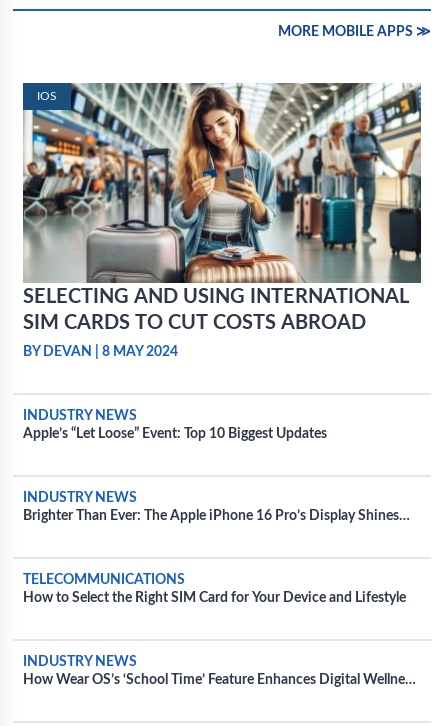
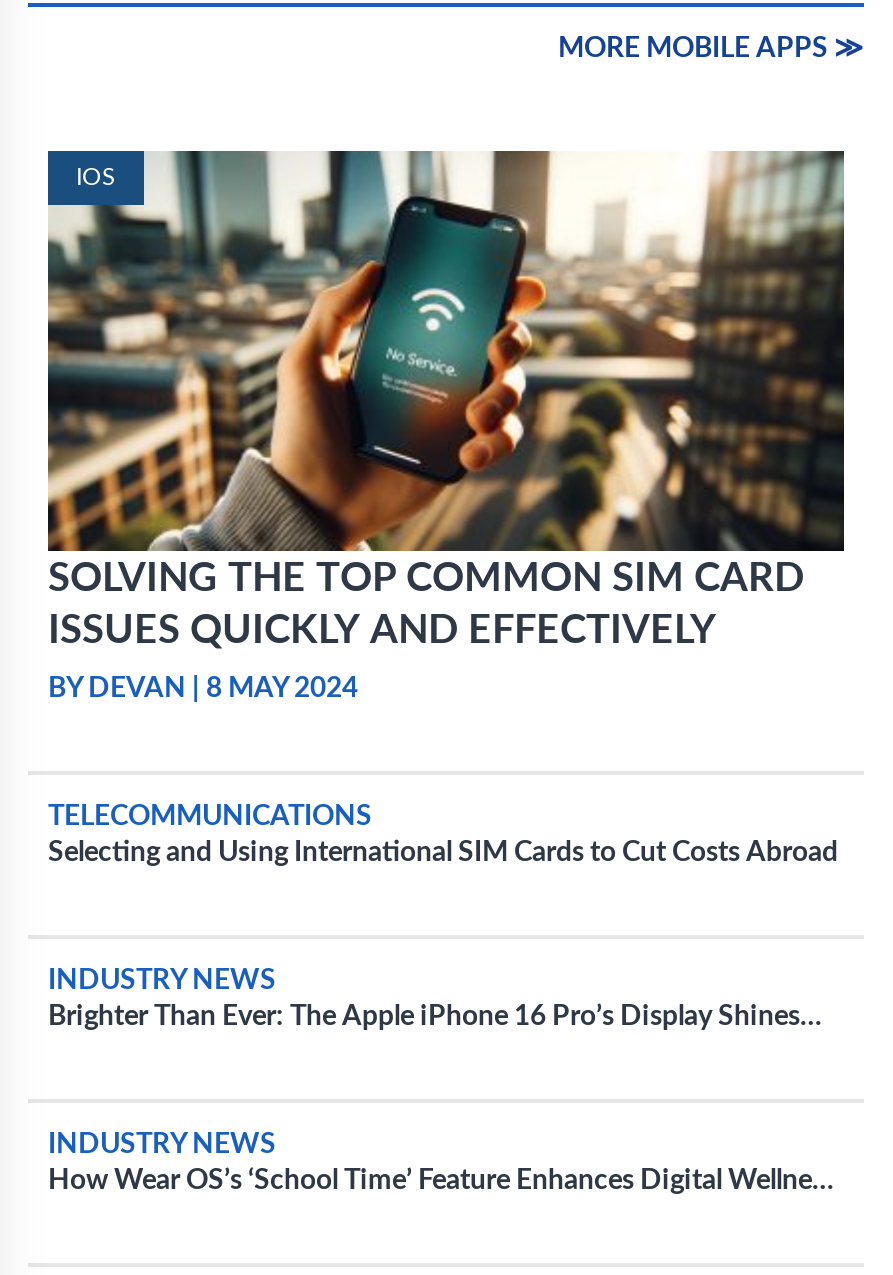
- [image]
- SELECTING AND USING INTERNATIONAL
- SIM CARDS TO CUT COSTS ABROAD
+ [image]
+ SOLVING THE TOP COMMON SIM CARD
+ ISSUES QUICKLY AND EFFECTIVELY

- INDUSTRY NEWS
- Apple’s “Let Loose” Event: Top 10 Biggest Updates
+ Selecting and Using International SIM Cards to Cut Costs Abroad

moved up: TELECOMMUNICATIONS

- How to Select the Right SIM Card for Your Device and Lifestyle
